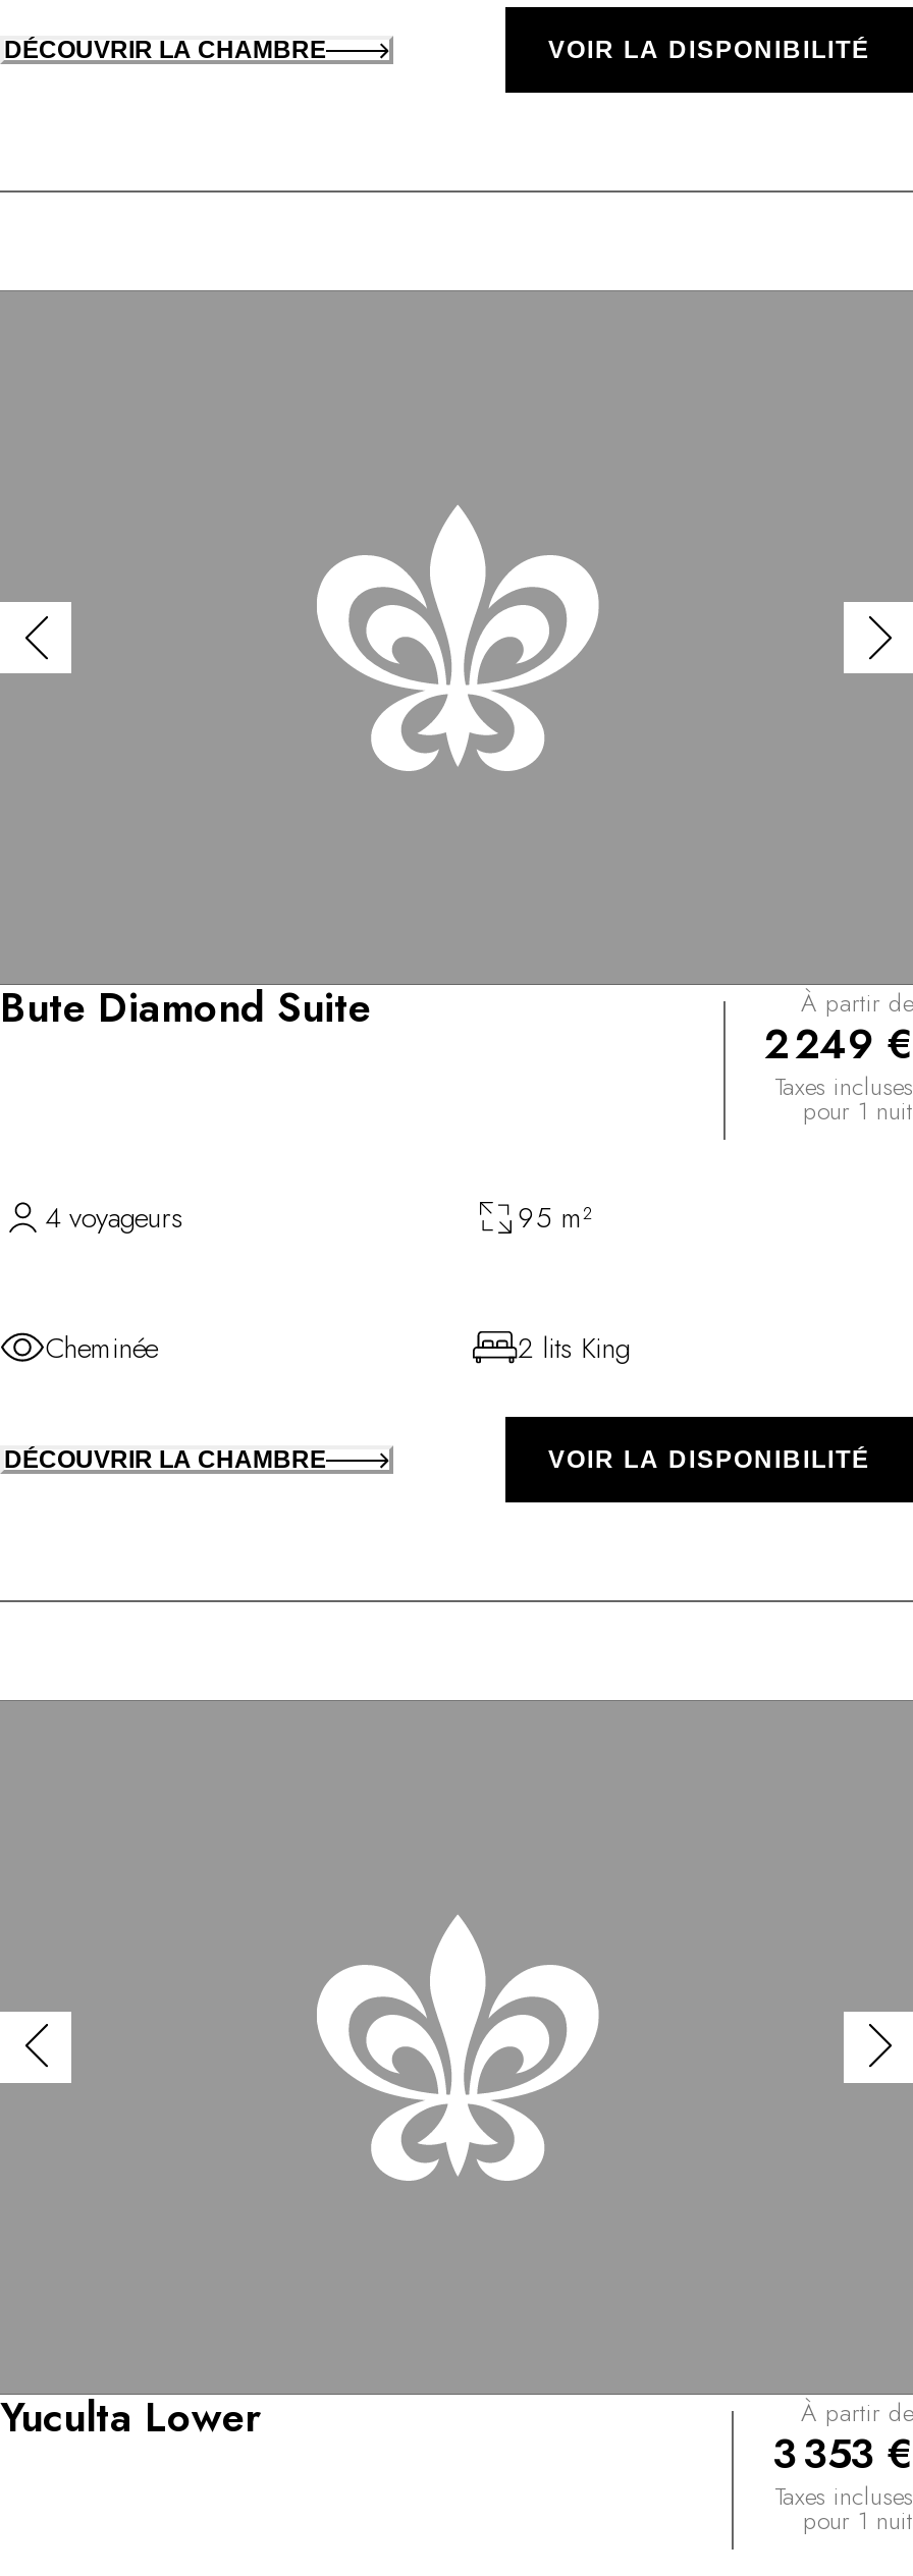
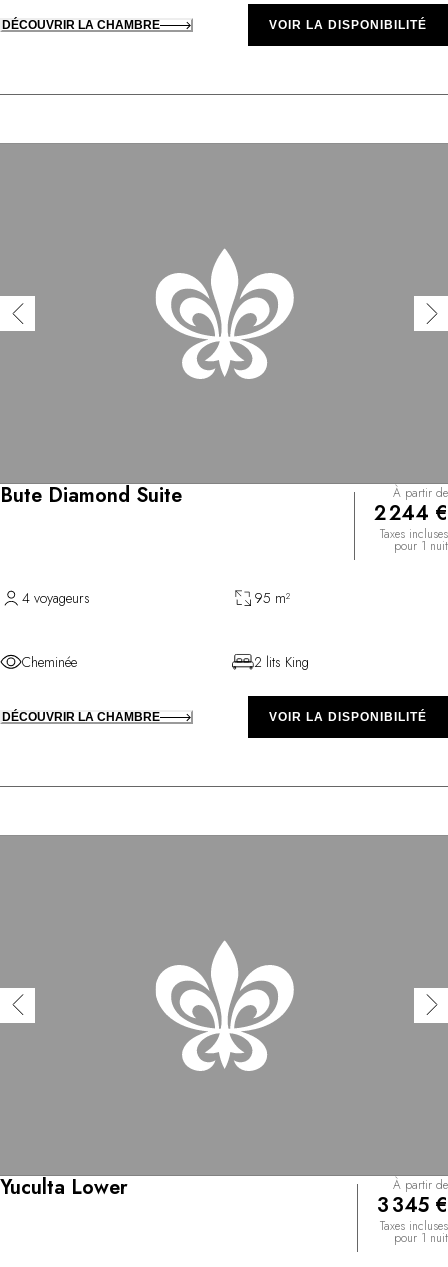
- 2 249 €
+ 2 244 €

- 3 353 €
+ 3 345 €
